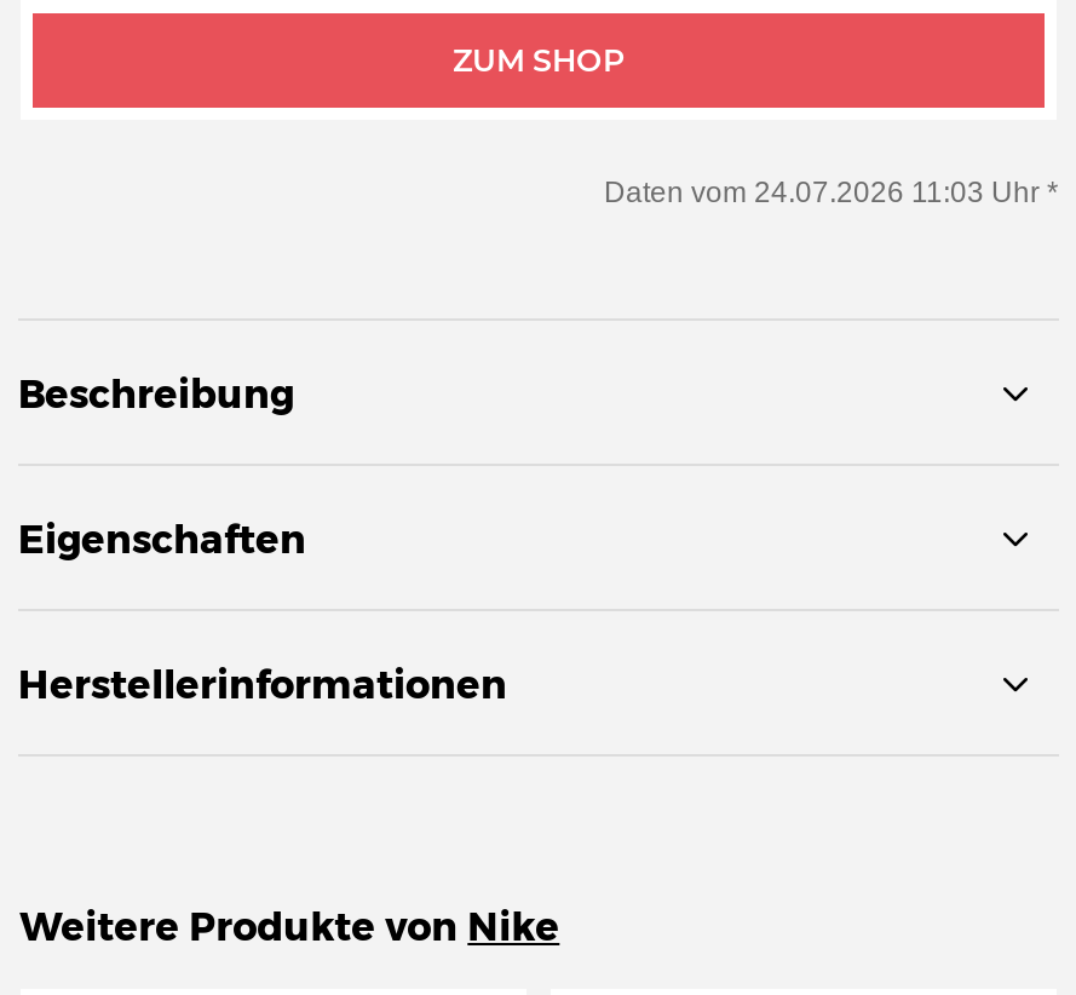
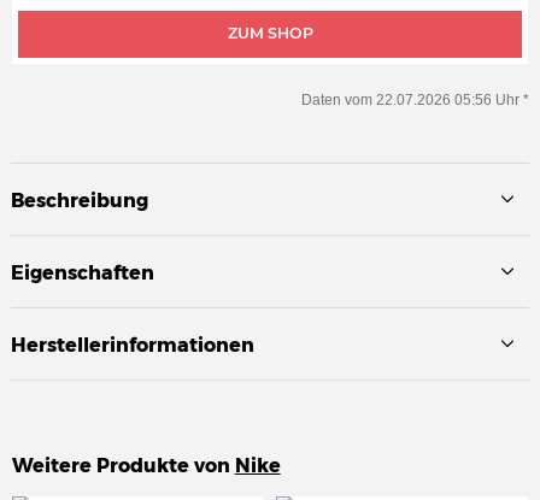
- Daten vom 24.07.2026 11:03 Uhr *
+ Daten vom 22.07.2026 05:56 Uhr *
